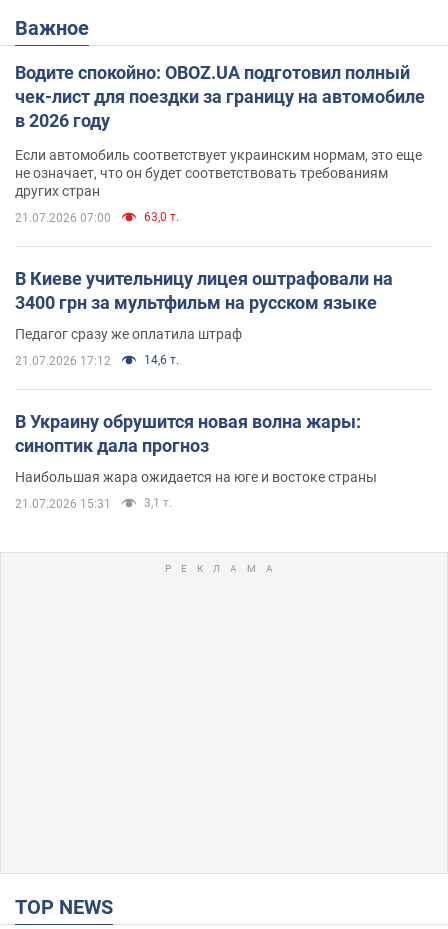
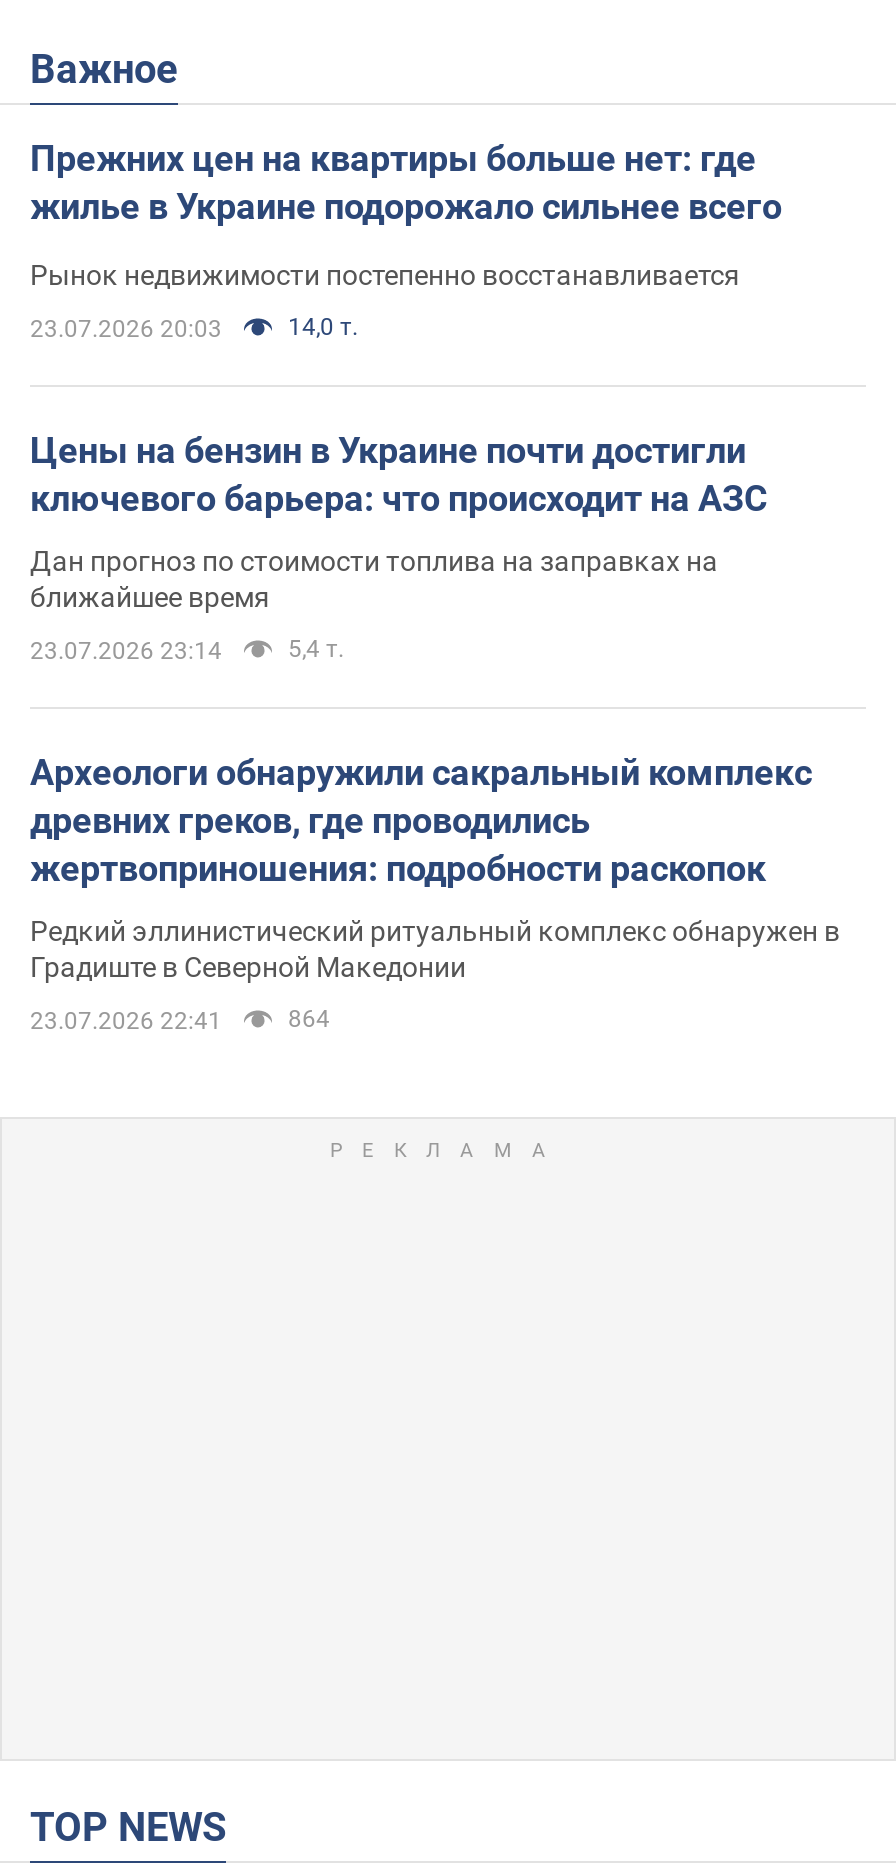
- Водите спокойно: OBOZ.UA подготовил полный
- чек-лист для поездки за границу на автомобиле
- в 2026 году
+ Прежних цен на квартиры больше нет: где
+ жилье в Украине подорожало сильнее всего

- Если автомобиль соответствует украинским нормам, это еще
- не означает, что он будет соответствовать требованиям
- других стран
+ Рынок недвижимости постепенно восстанавливается

- 21.07.2026 07:00
- 63,0 т.
+ 23.07.2026 20:03
+ 14,0 т.

- В Киеве учительницу лицея оштрафовали на
- 3400 грн за мультфильм на русском языке
+ Цены на бензин в Украине почти достигли
+ ключевого барьера: что происходит на АЗС

- Педагог сразу же оплатила штраф
+ Дан прогноз по стоимости топлива на заправках на
+ ближайшее время

- 21.07.2026 17:12
- 14,6 т.
+ 23.07.2026 23:14
+ 5,4 т.

- В Украину обрушится новая волна жары:
- синоптик дала прогноз
+ Археологи обнаружили сакральный комплекс
+ древних греков, где проводились
+ жертвоприношения: подробности раскопок

- Наибольшая жара ожидается на юге и востоке страны
+ Редкий эллинистический ритуальный комплекс обнаружен в
+ Градиште в Северной Македонии

- 21.07.2026 15:31
- 3,1 т.
+ 23.07.2026 22:41
+ 864
